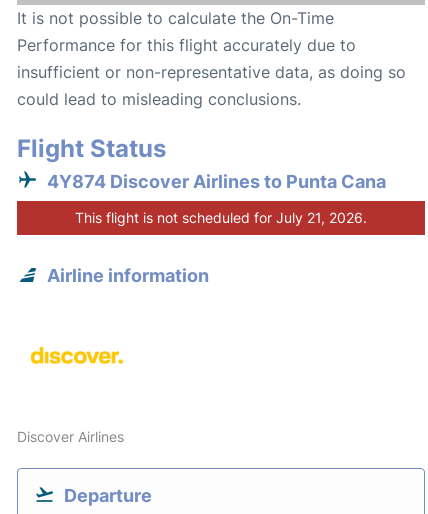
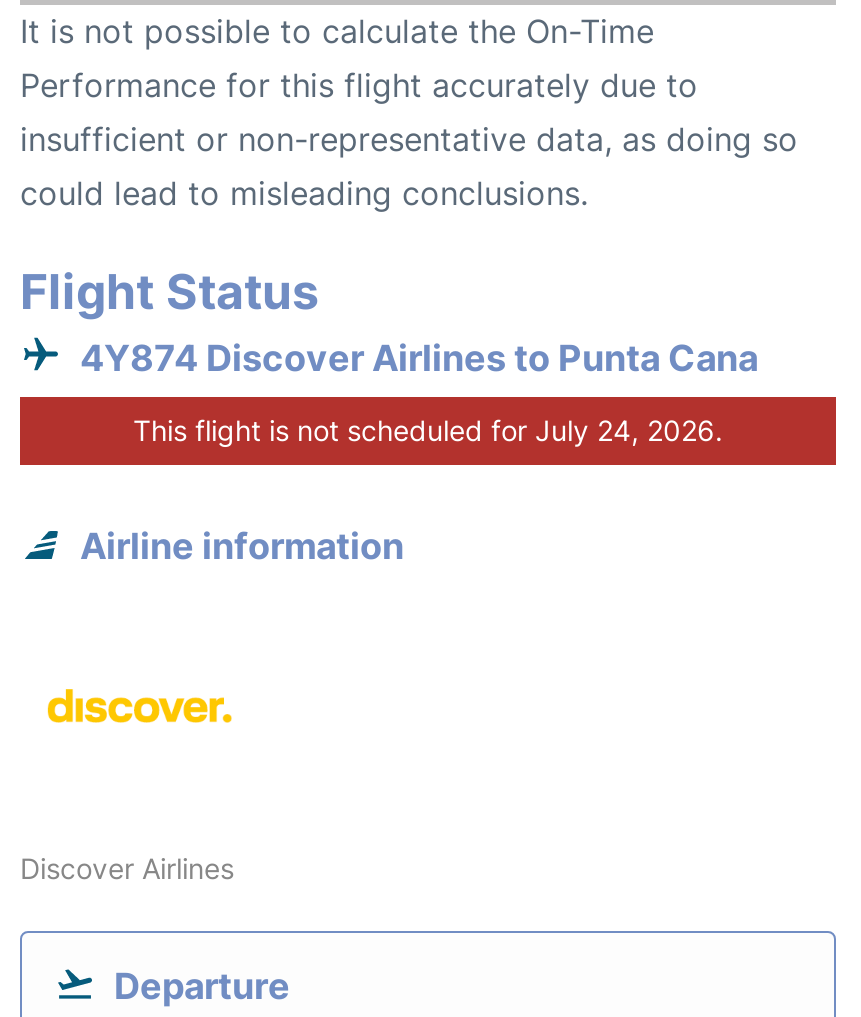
- This flight is not scheduled for July 21, 2026.
+ This flight is not scheduled for July 24, 2026.
